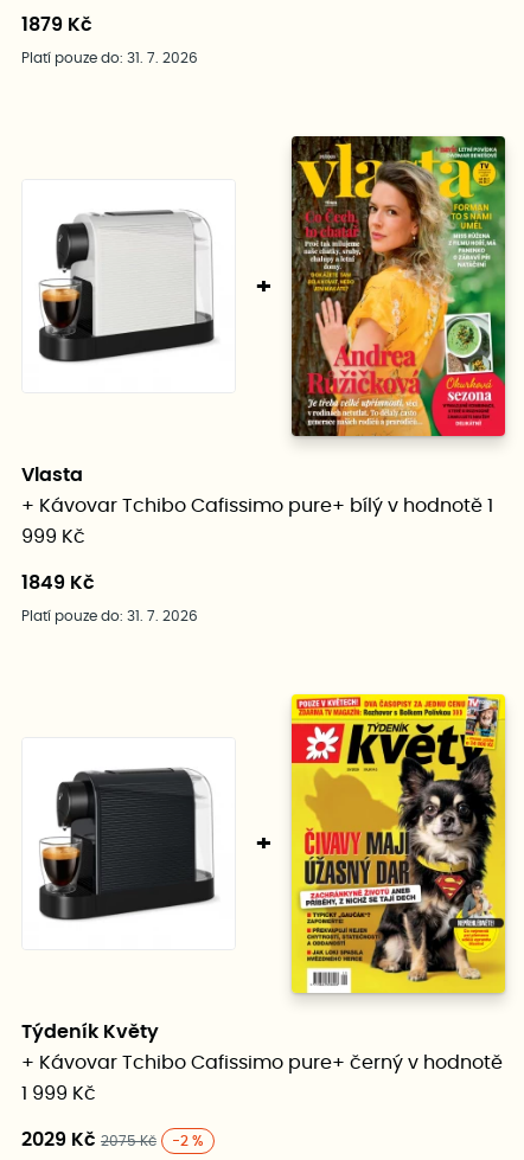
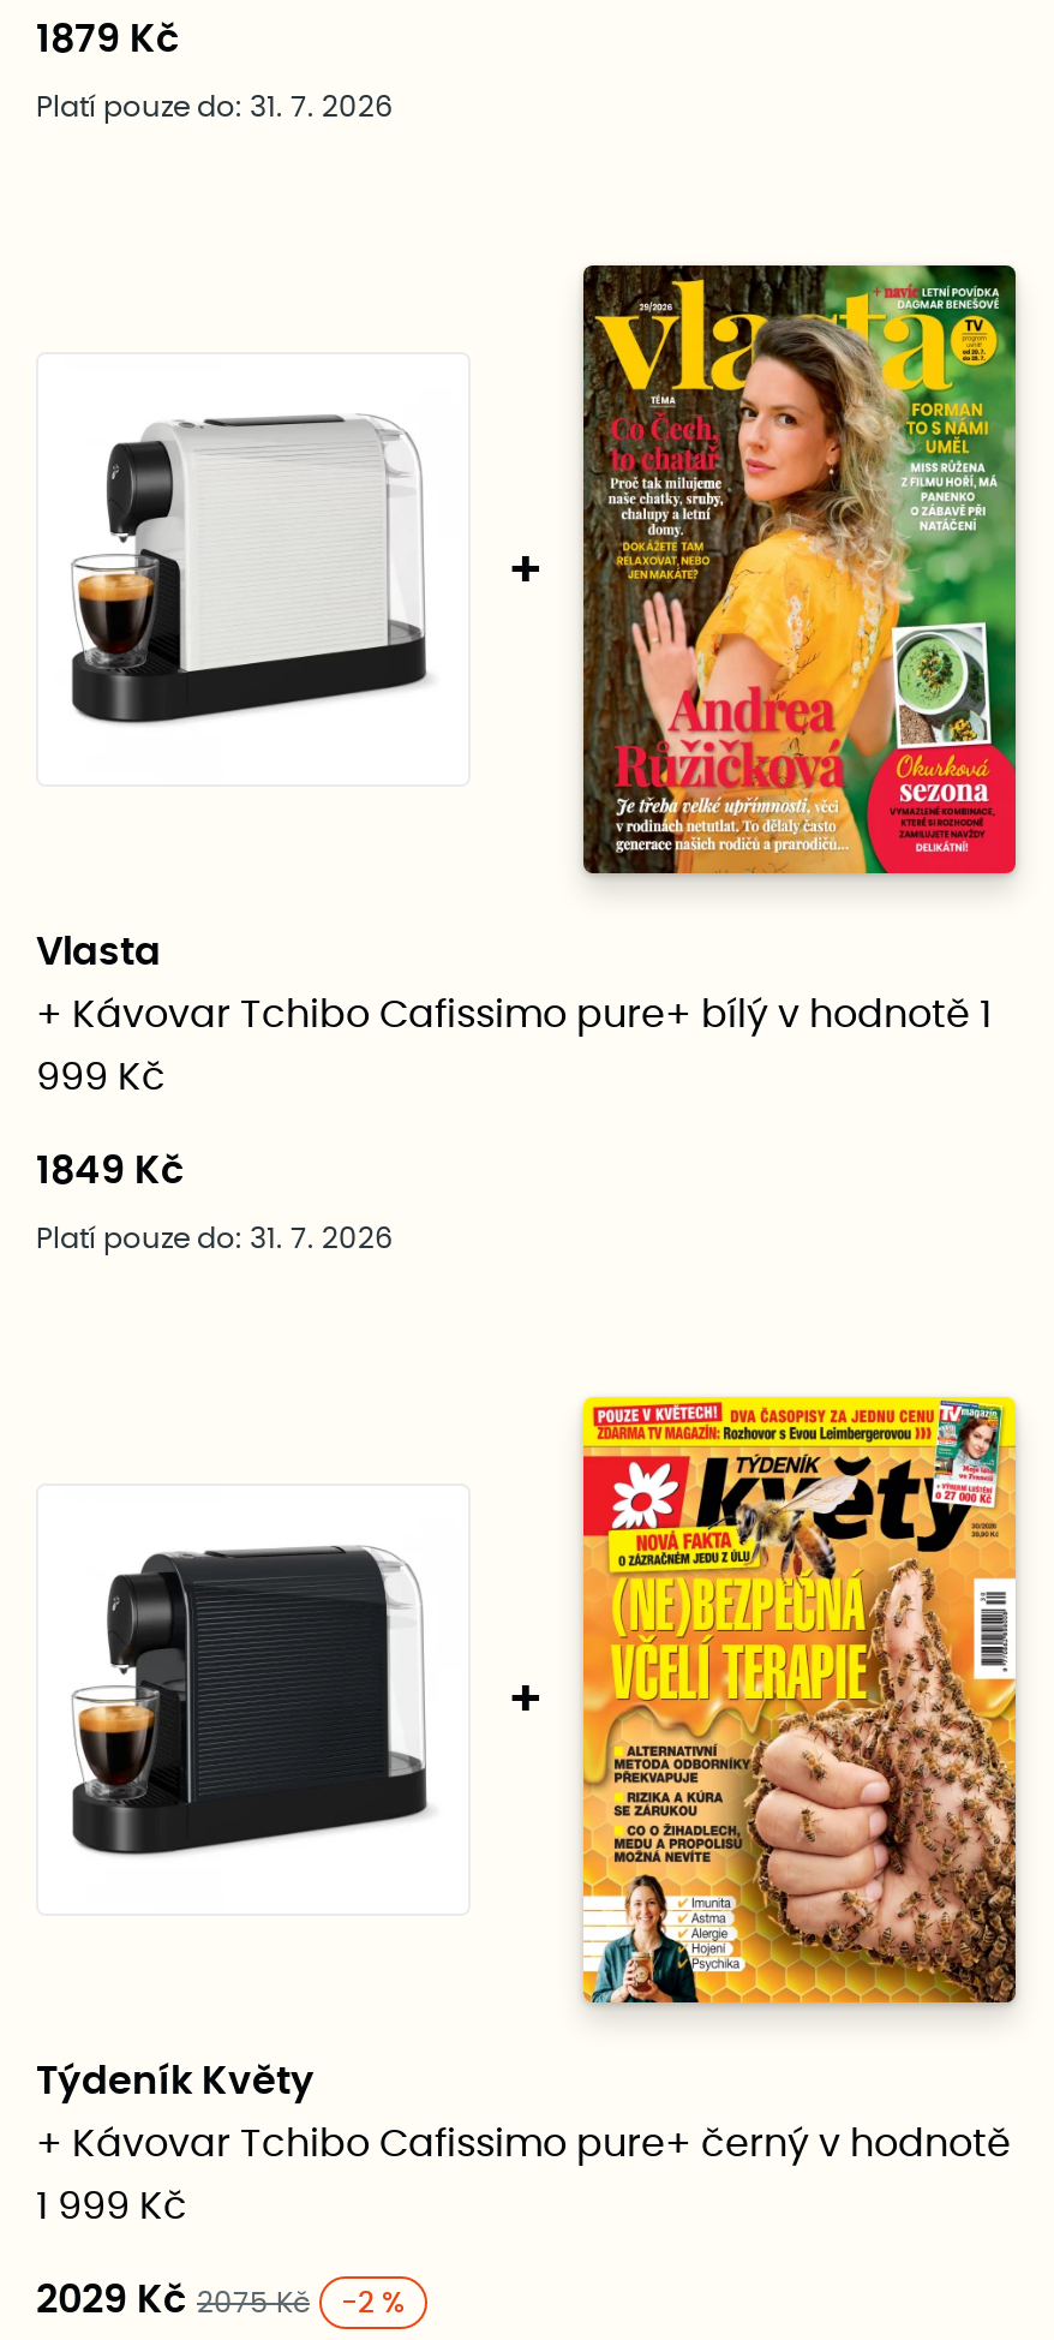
- [image]
+ [image]
